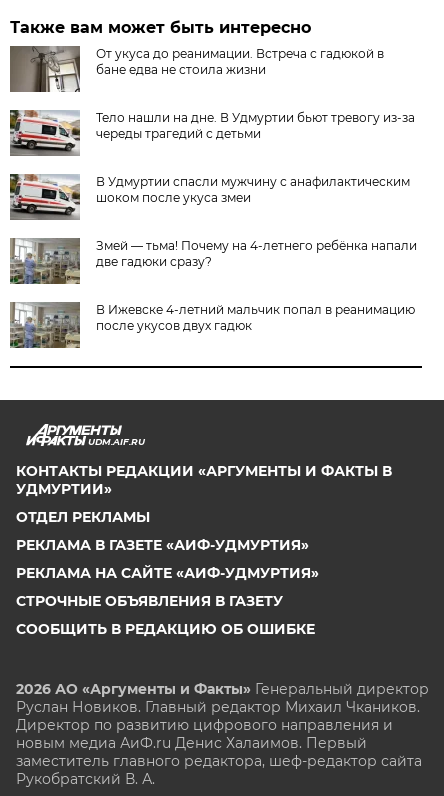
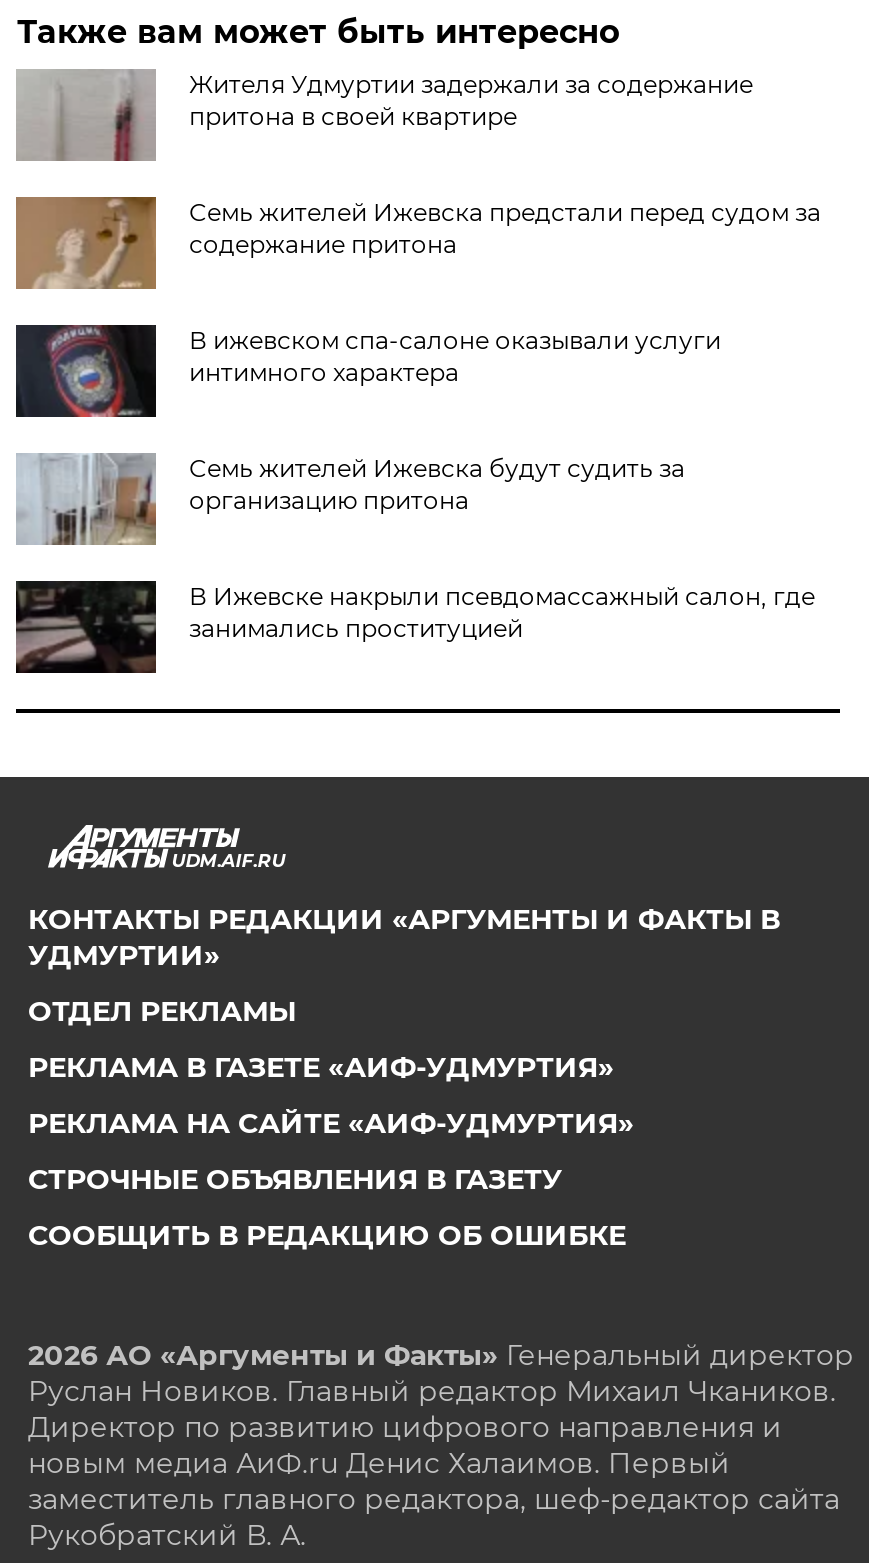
- [image]
- От укуса до реанимации. Встреча с гадюкой в
- бане едва не стоила жизни
+ [image]
+ Жителя Удмуртии задержали за содержание
+ притона в своей квартире

- [image]
- Тело нашли на дне. В Удмуртии бьют тревогу из-за
- череды трагедий с детьми
+ [image]
+ Семь жителей Ижевска предстали перед судом за
+ содержание притона

- [image]
- В Удмуртии спасли мужчину с анафилактическим
- шоком после укуса змеи
+ [image]
+ В ижевском спа-салоне оказывали услуги
+ интимного характера

- [image]
- Змей — тьма! Почему на 4-летнего ребёнка напали
- две гадюки сразу?
+ [image]
+ Семь жителей Ижевска будут судить за
+ организацию притона

- [image]
- В Ижевске 4-летний мальчик попал в реанимацию
- после укусов двух гадюк
+ [image]
+ В Ижевске накрыли псевдомассажный салон, где
+ занимались проституцией
